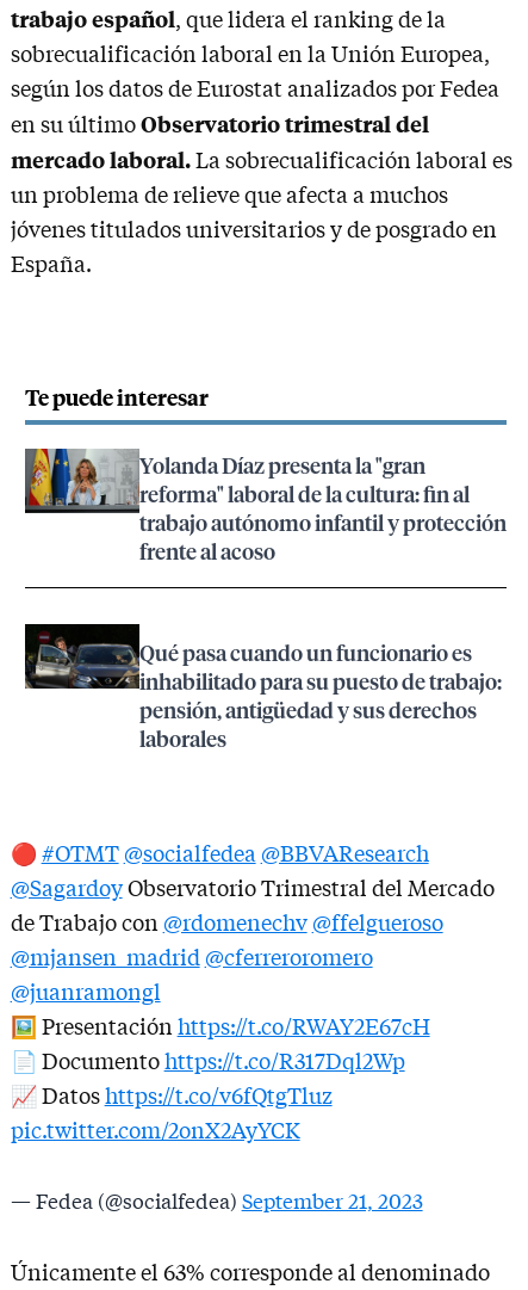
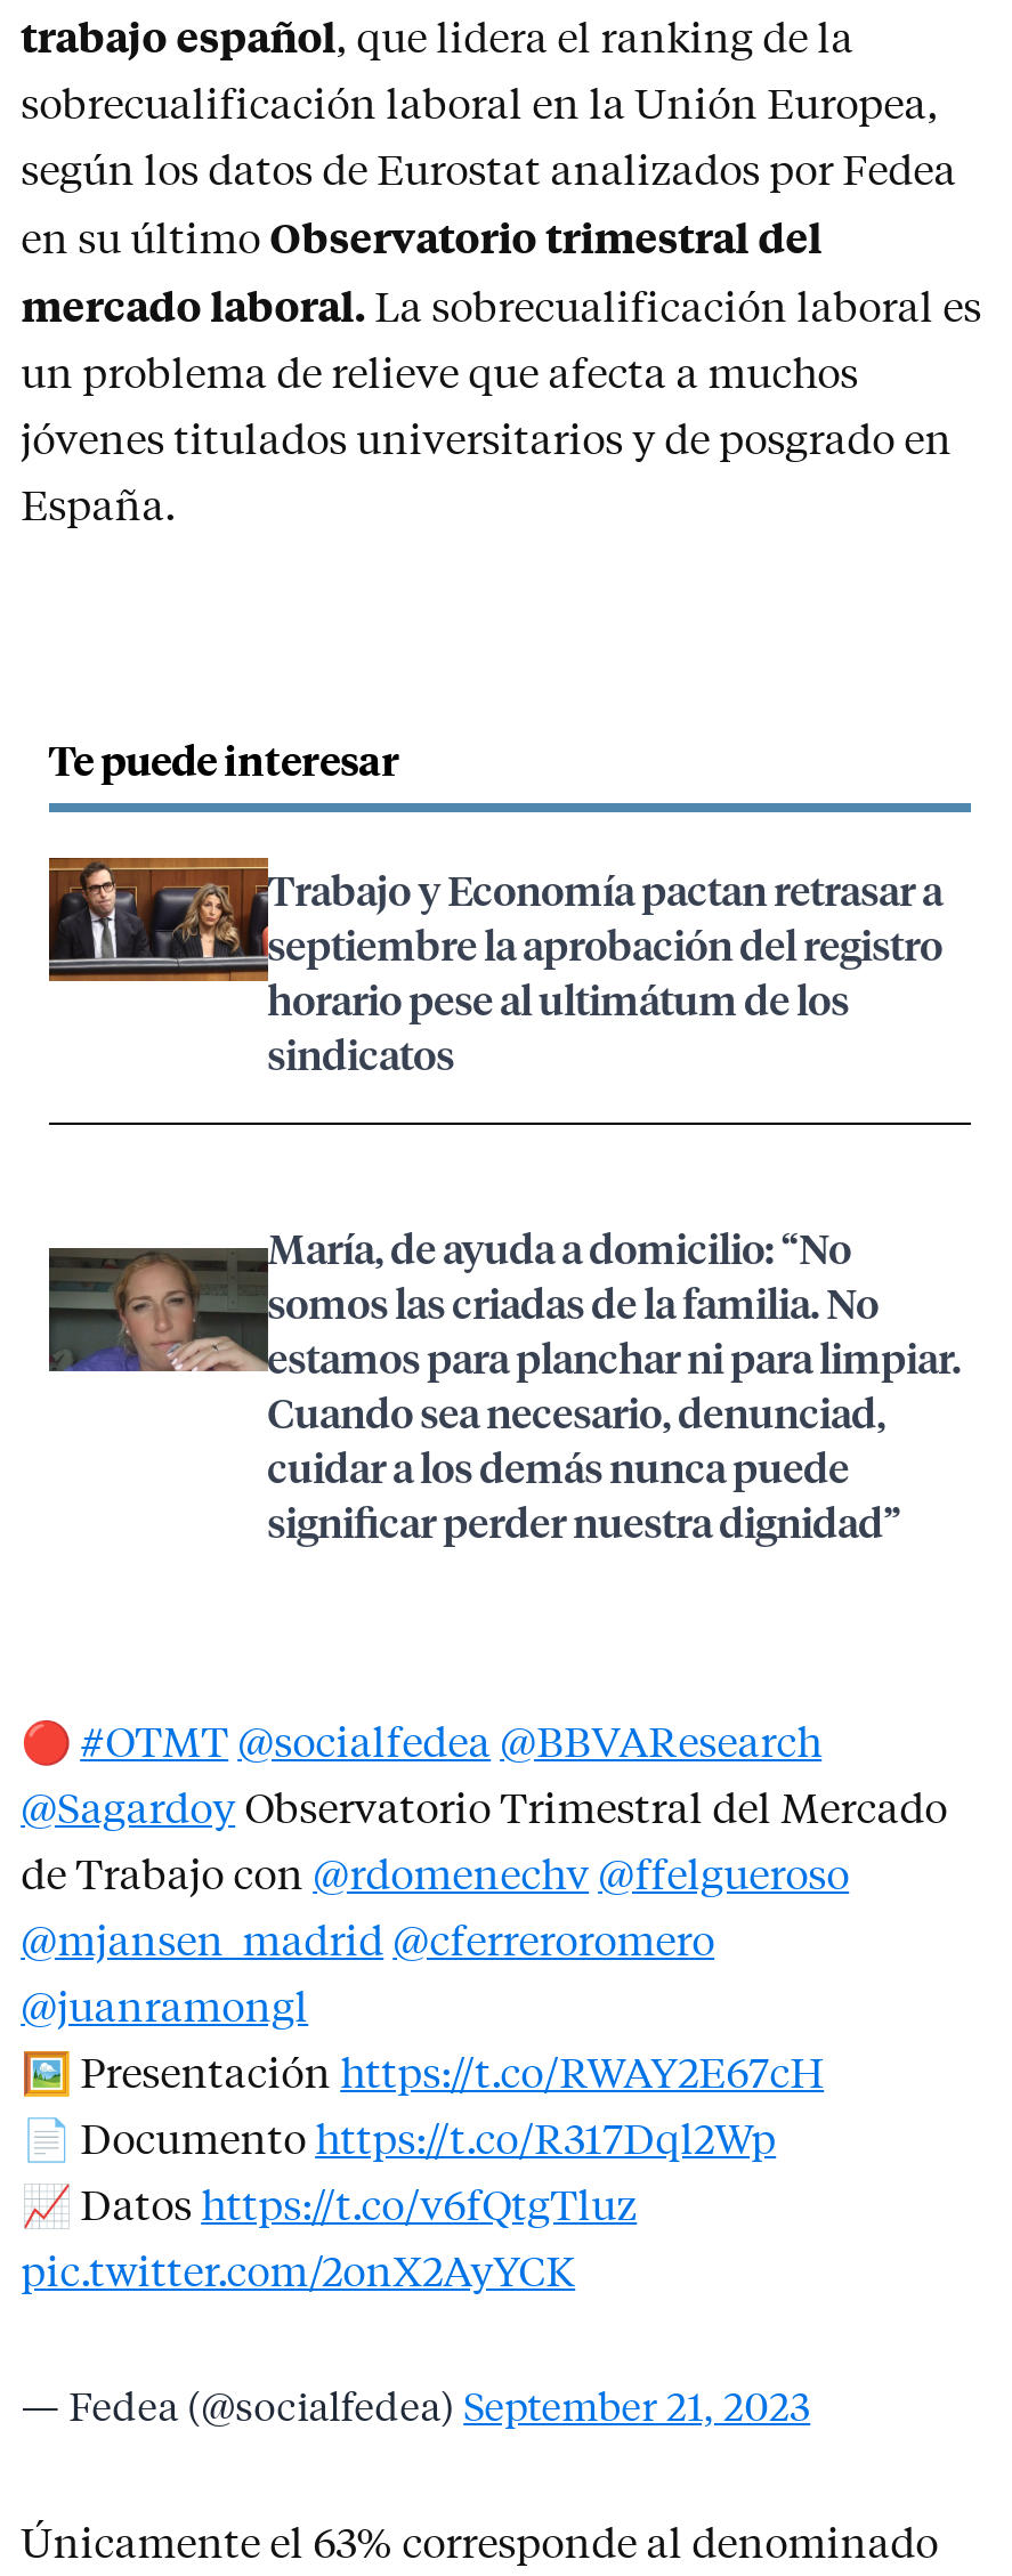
- [image]
- Yolanda Díaz presenta la "gran
- reforma" laboral de la cultura: fin al
- trabajo autónomo infantil y protección
- frente al acoso
+ [image]
+ Trabajo y Economía pactan retrasar a
+ septiembre la aprobación del registro
+ horario pese al ultimátum de los
+ sindicatos

- [image]
- Qué pasa cuando un funcionario es
- inhabilitado para su puesto de trabajo:
- pensión, antigüedad y sus derechos
- laborales
+ [image]
+ María, de ayuda a domicilio: “No
+ somos las criadas de la familia. No
+ estamos para planchar ni para limpiar.
+ Cuando sea necesario, denunciad,
+ cuidar a los demás nunca puede
+ significar perder nuestra dignidad”
